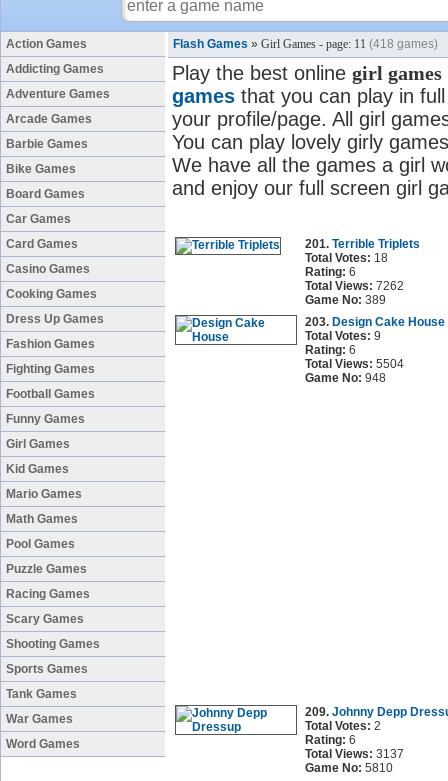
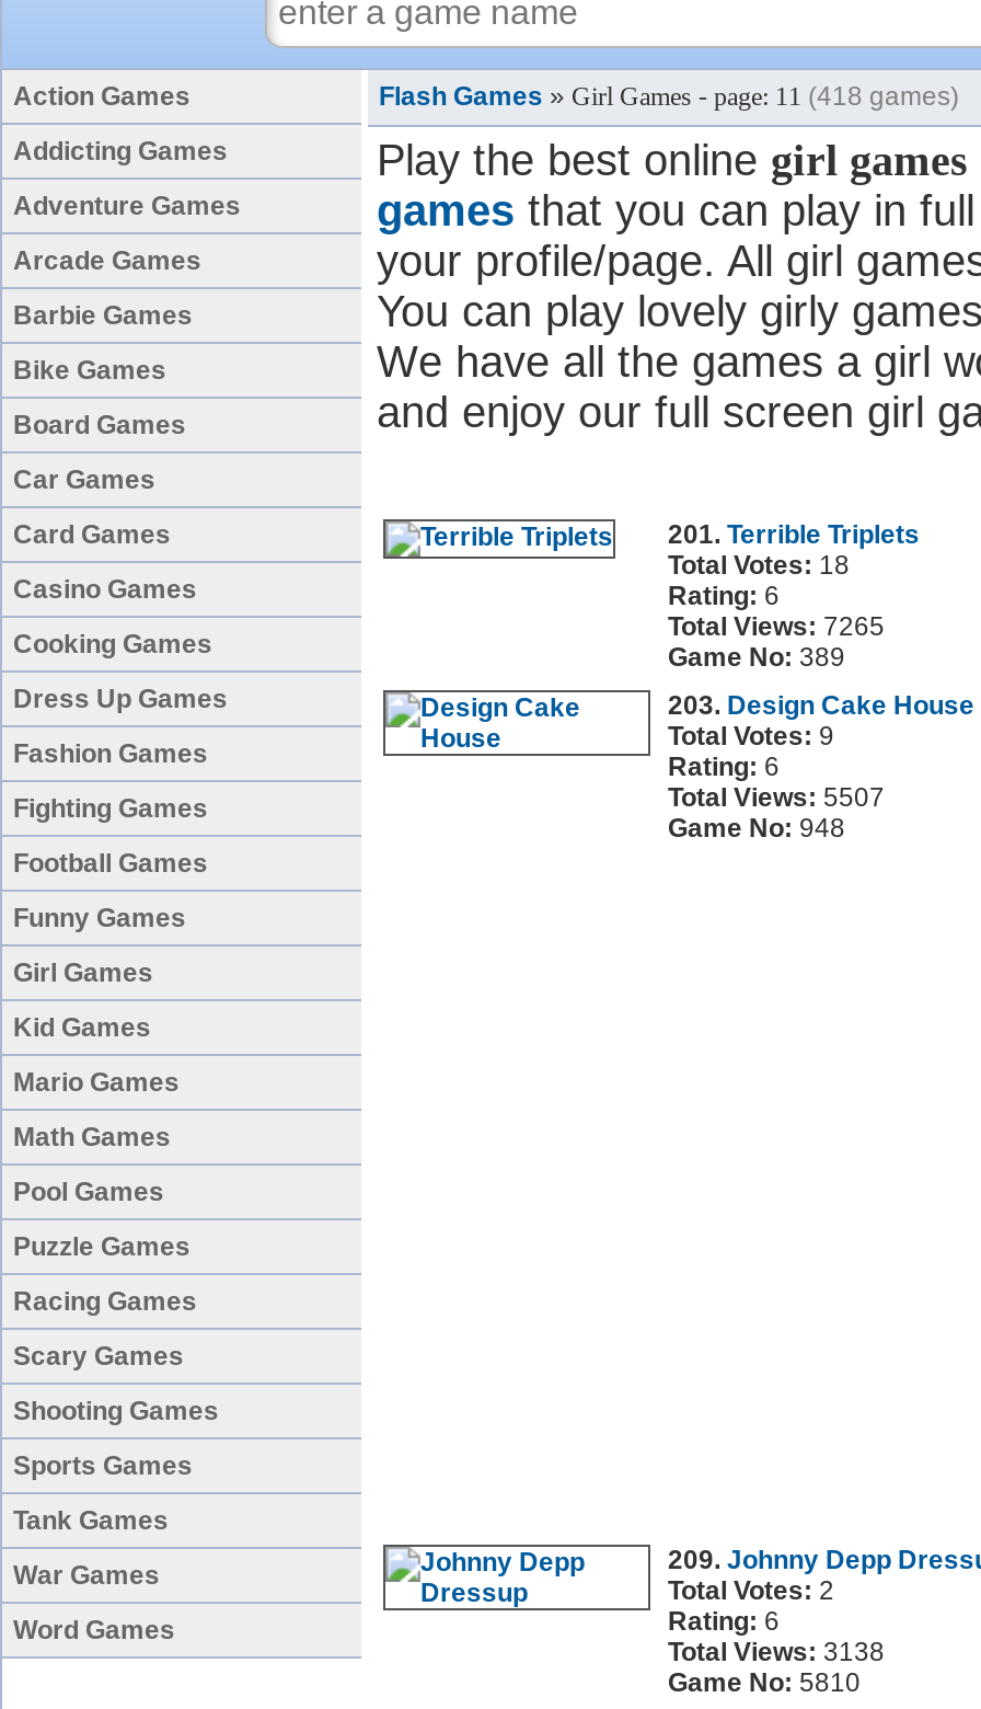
- Total Views: 7262
+ Total Views: 7265

- Total Views: 5504
+ Total Views: 5507

- Total Views: 3137
+ Total Views: 3138
